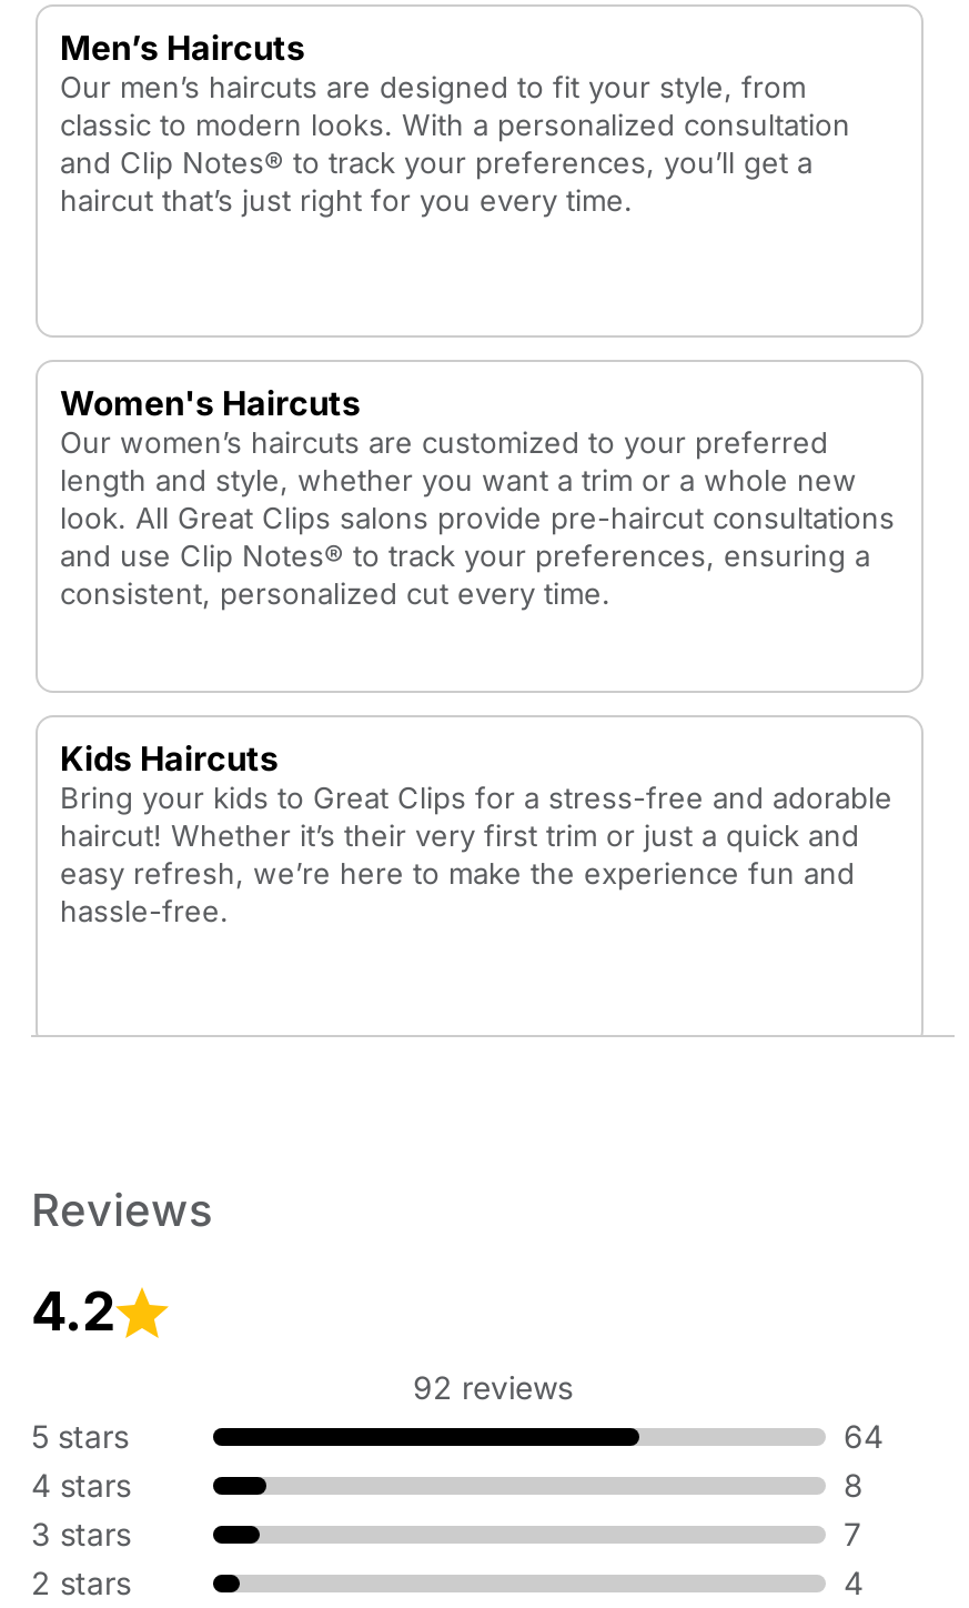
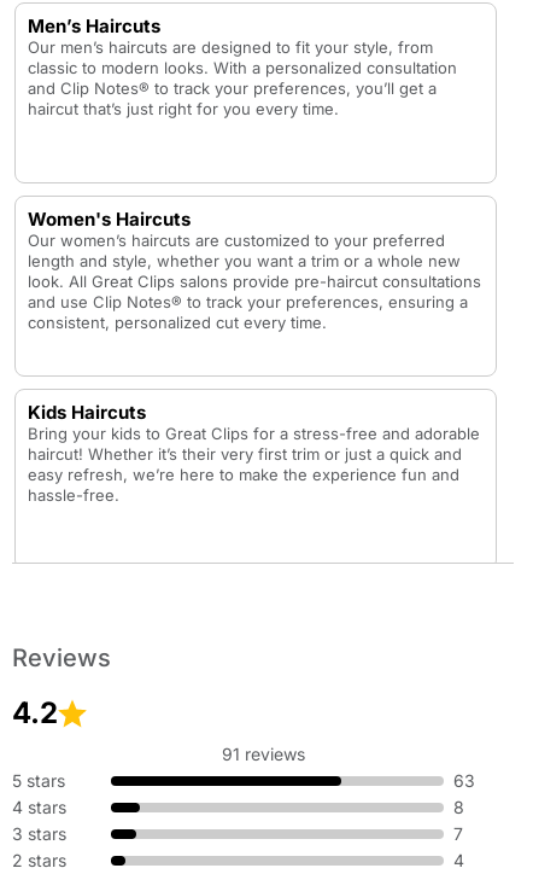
- 92 reviews
+ 91 reviews

- 64
+ 63
